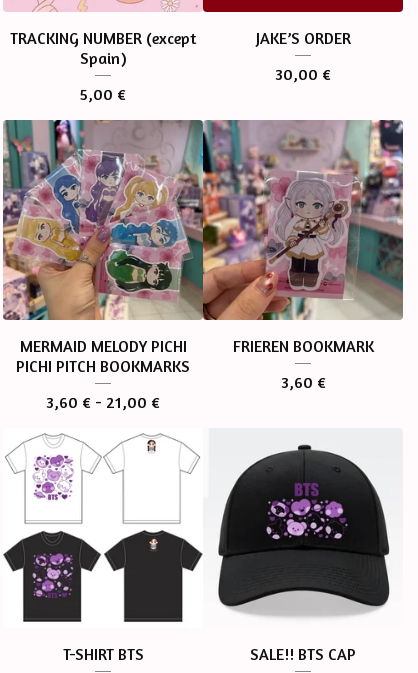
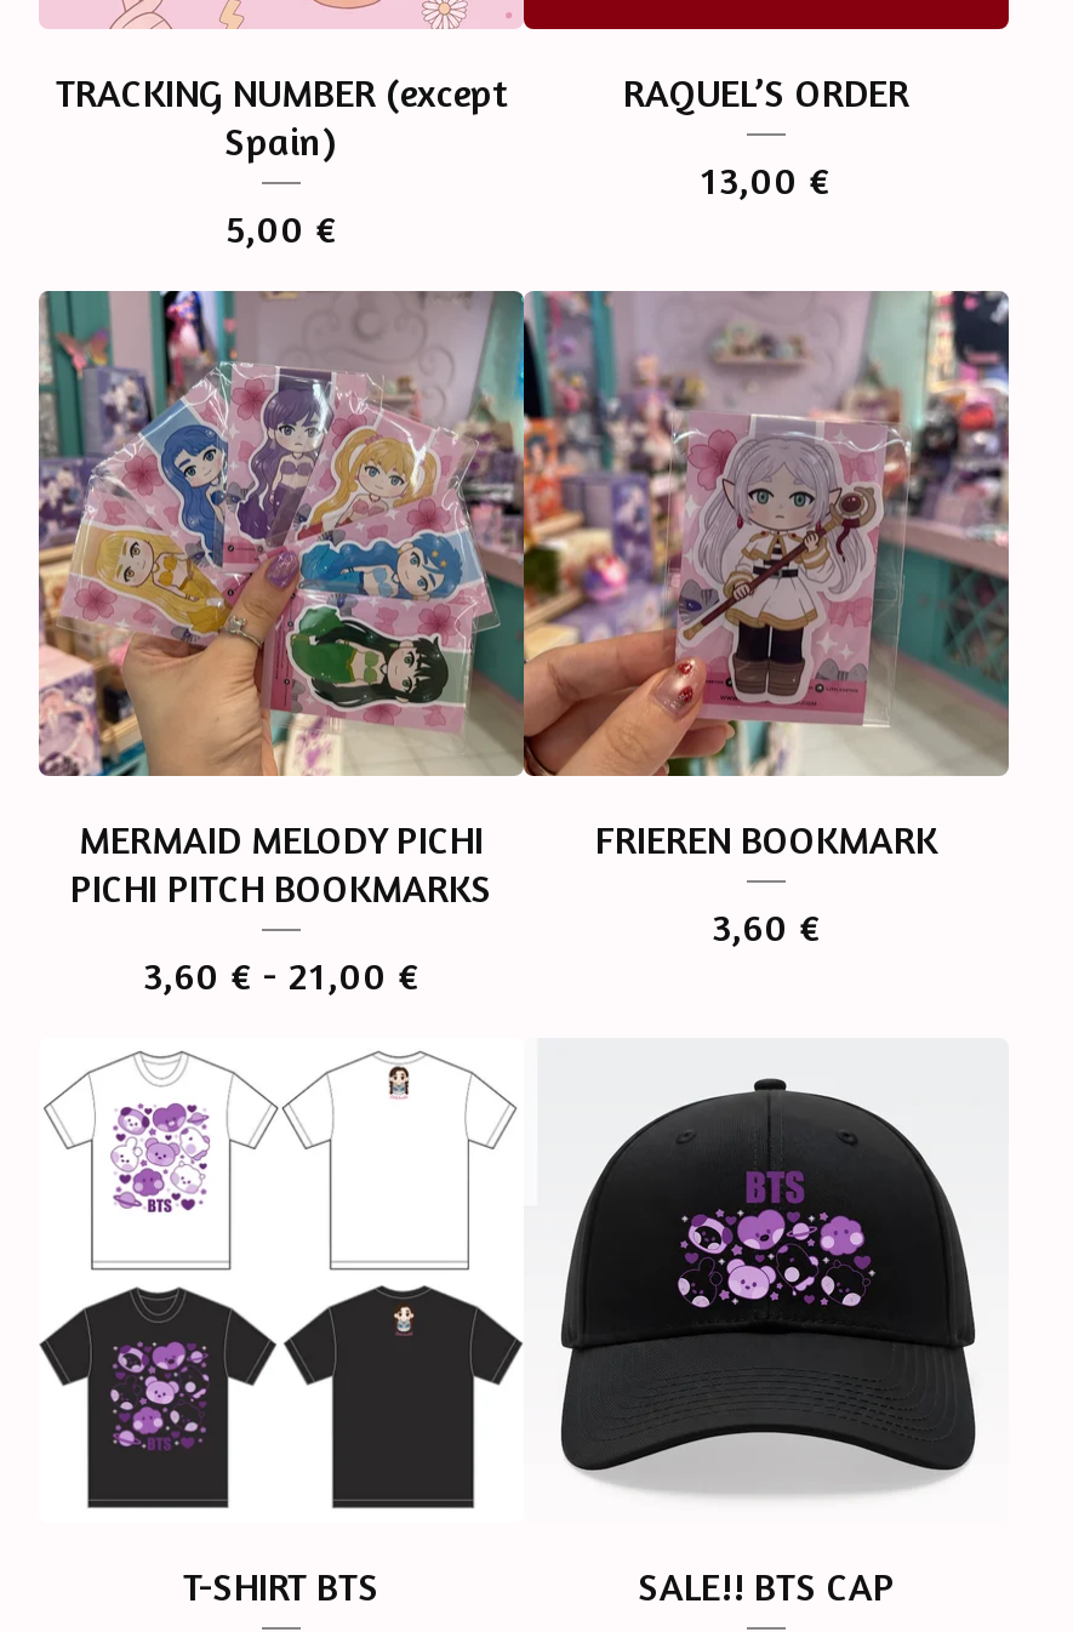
- JAKE’S ORDER
+ RAQUEL’S ORDER

- 30,00 €
+ 13,00 €
